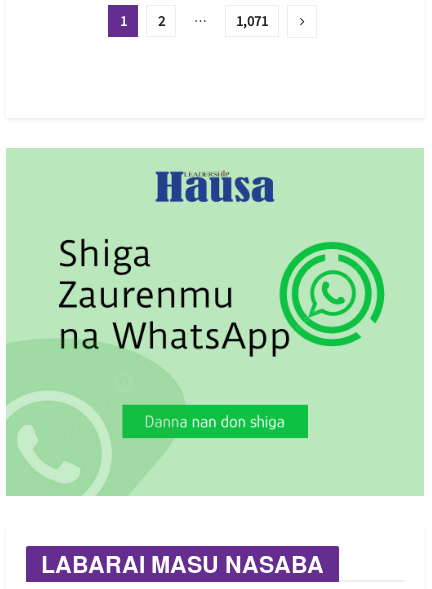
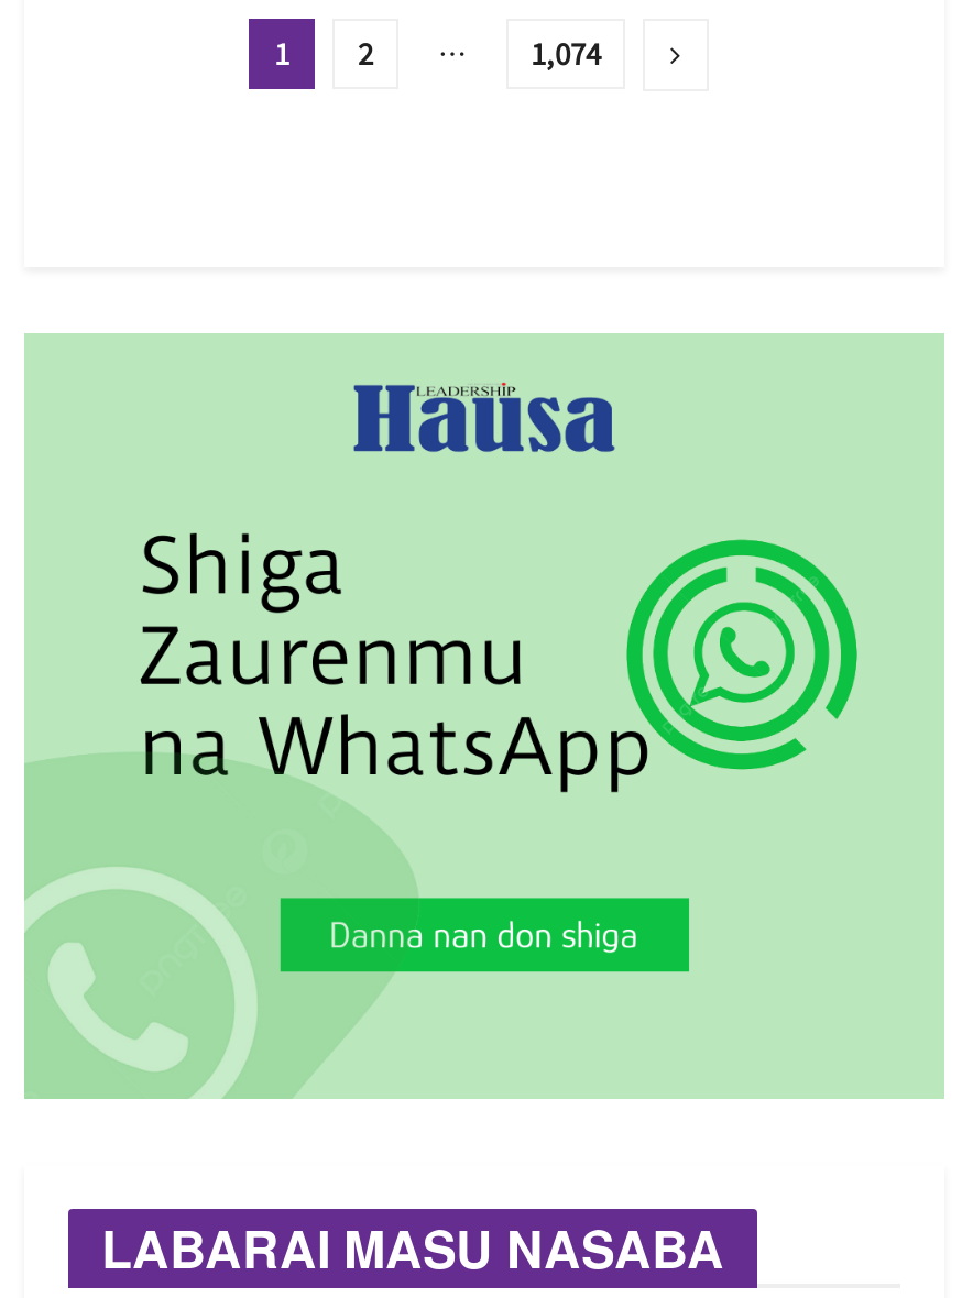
- 1,071
+ 1,074
